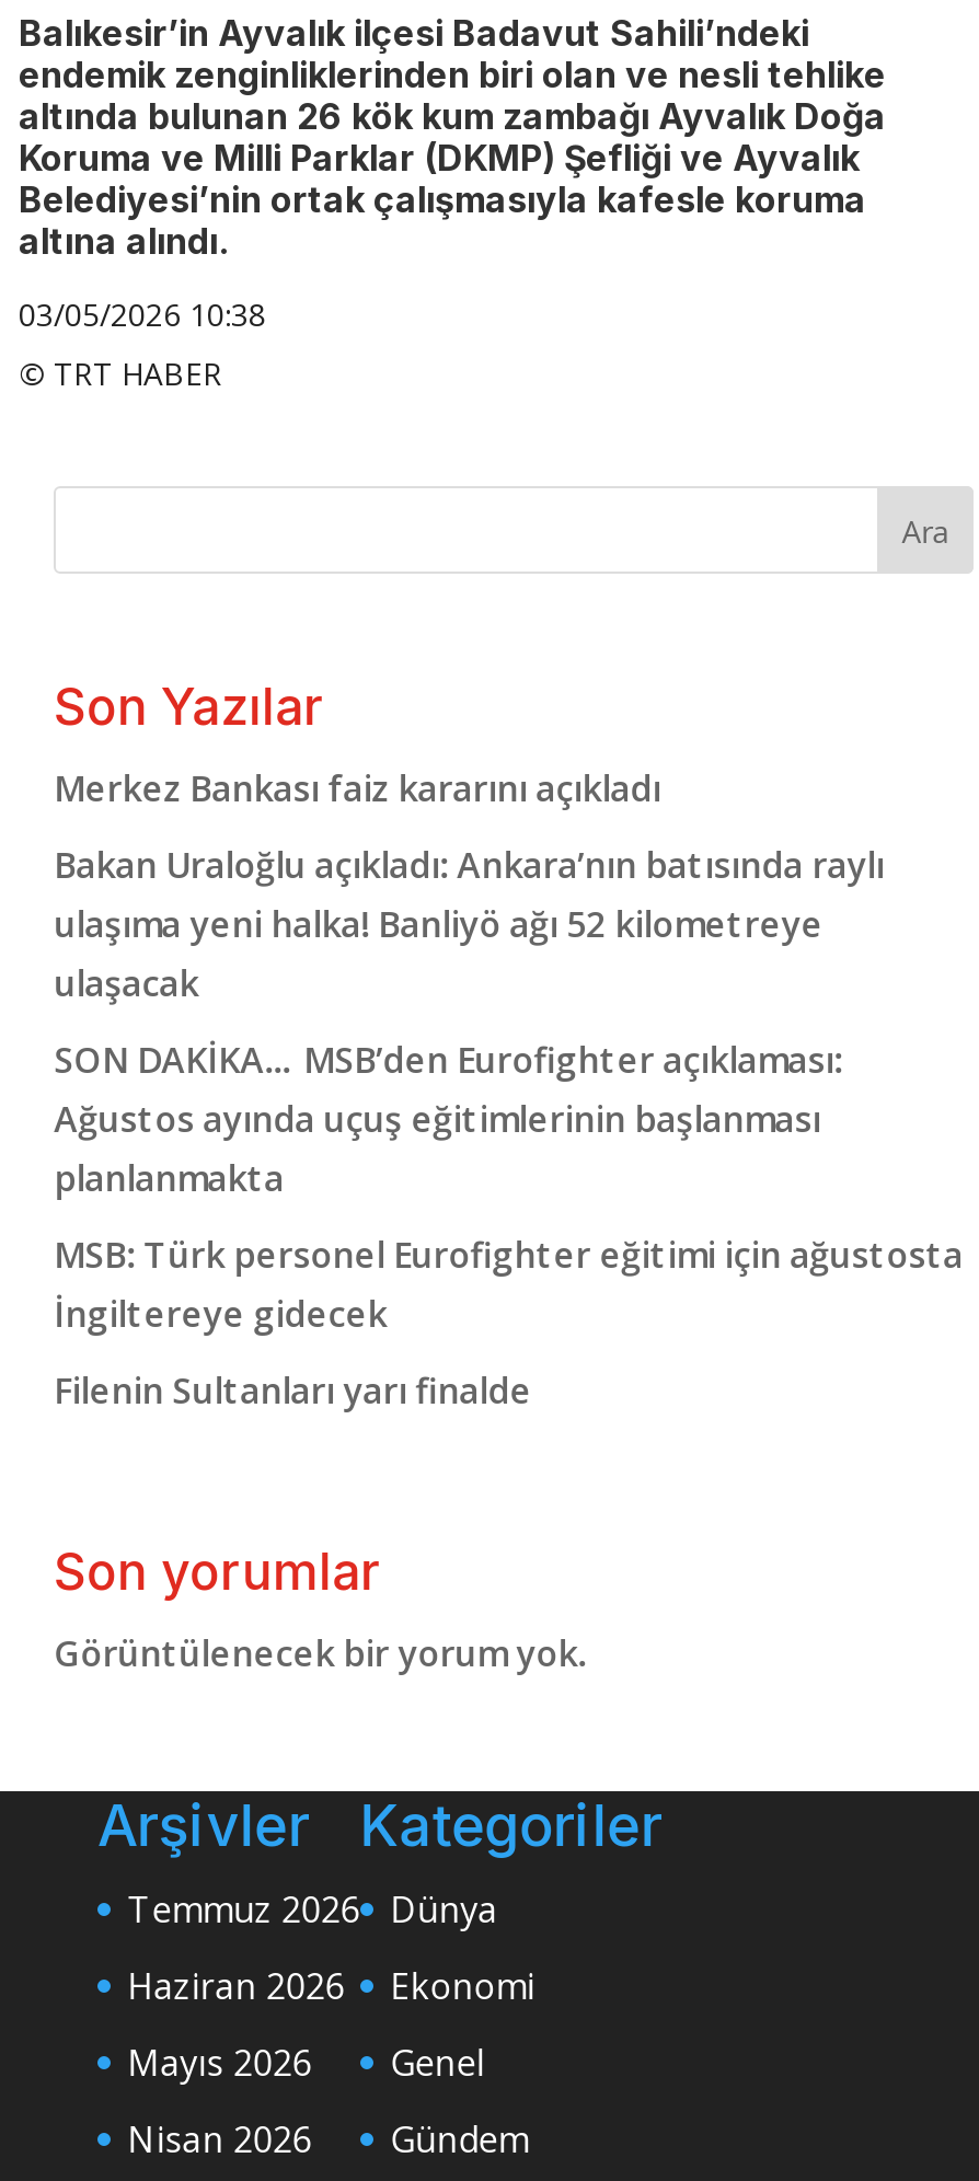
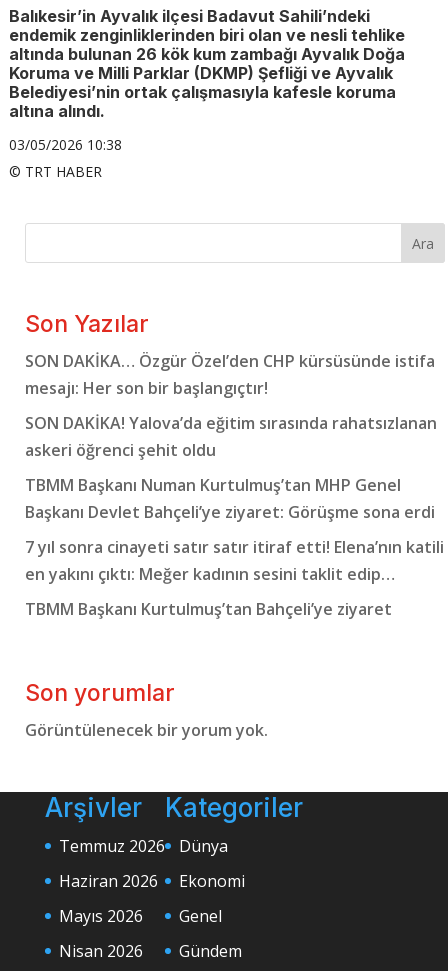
- Merkez Bankası faiz kararını açıkladı
+ SON DAKİKA… Özgür Özel’den CHP kürsüsünde istifa
+ mesajı: Her son bir başlangıçtır!

- Bakan Uraloğlu açıkladı: Ankara’nın batısında raylı
- ulaşıma yeni halka! Banliyö ağı 52 kilometreye
- ulaşacak
+ SON DAKİKA! Yalova’da eğitim sırasında rahatsızlanan
+ askeri öğrenci şehit oldu

- SON DAKİKA… MSB’den Eurofighter açıklaması:
- Ağustos ayında uçuş eğitimlerinin başlanması
- planlanmakta
+ TBMM Başkanı Numan Kurtulmuş’tan MHP Genel
+ Başkanı Devlet Bahçeli’ye ziyaret: Görüşme sona erdi

- MSB: Türk personel Eurofighter eğitimi için ağustosta
- İngiltereye gidecek
+ 7 yıl sonra cinayeti satır satır itiraf etti! Elena’nın katili
+ en yakını çıktı: Meğer kadının sesini taklit edip…

- Filenin Sultanları yarı finalde
+ TBMM Başkanı Kurtulmuş’tan Bahçeli’ye ziyaret
